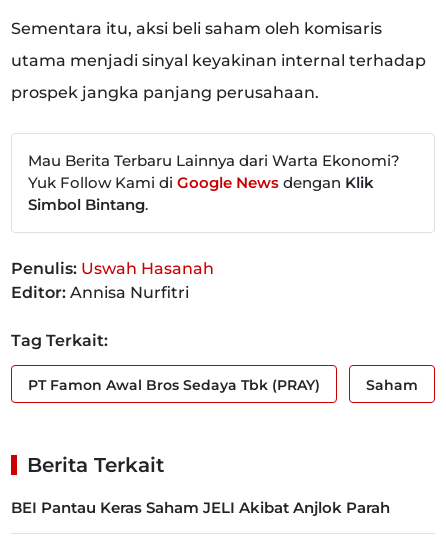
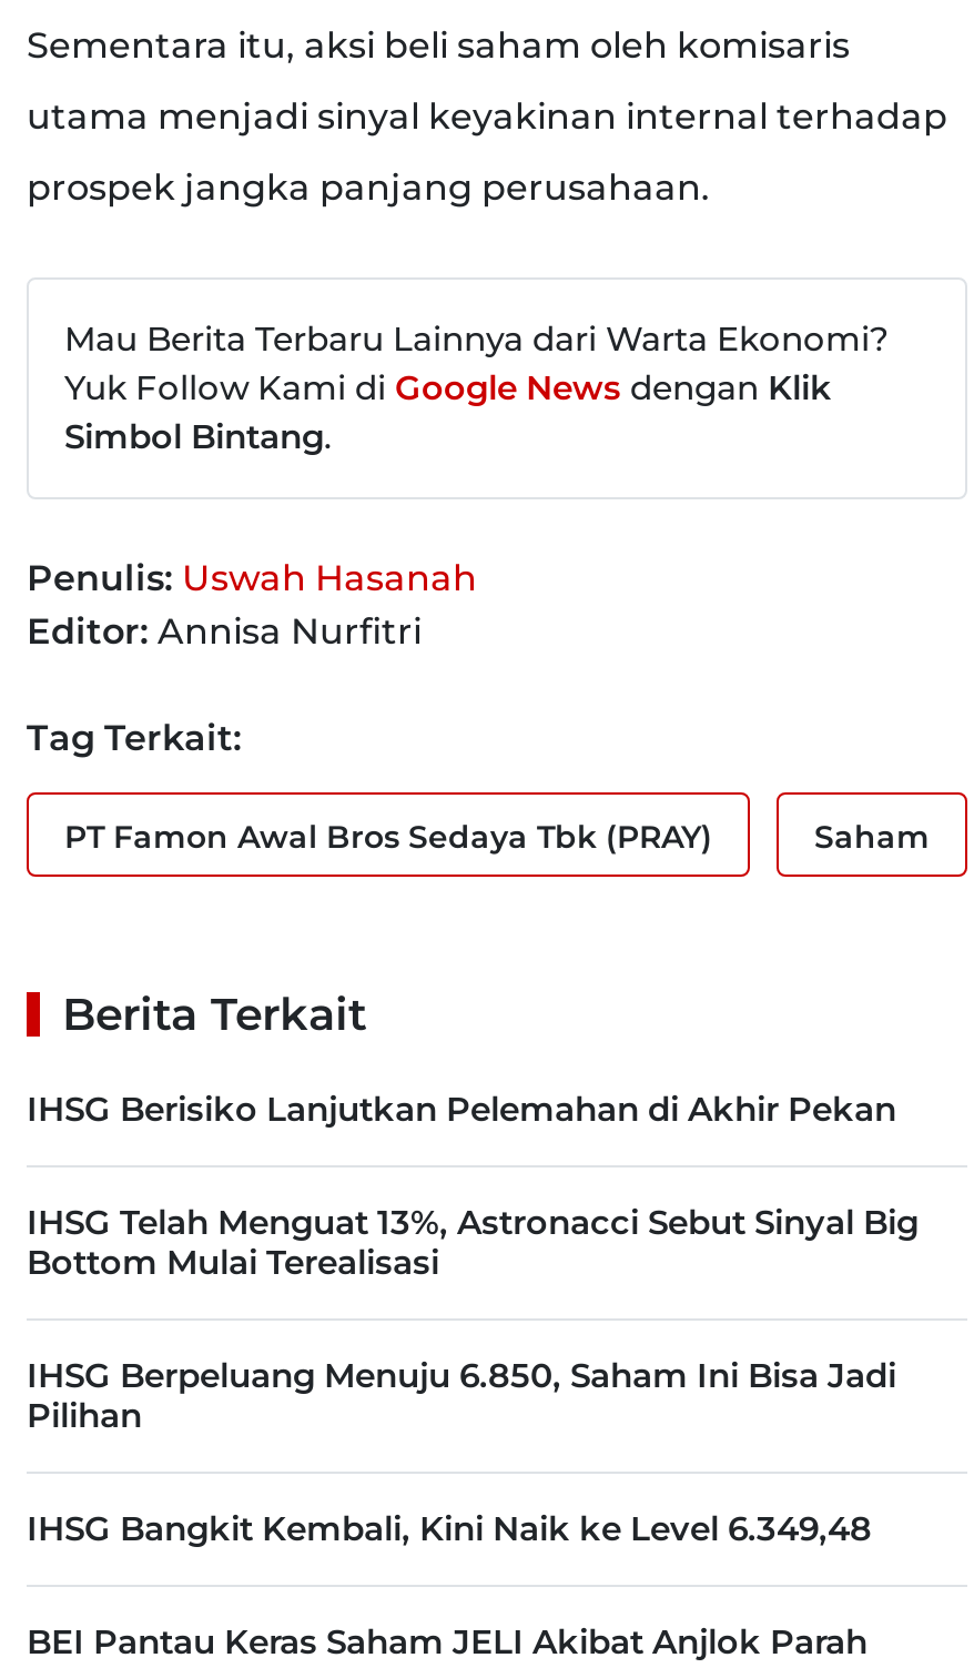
+ IHSG Berisiko Lanjutkan Pelemahan di Akhir Pekan
+ IHSG Telah Menguat 13%, Astronacci Sebut Sinyal Big
+ Bottom Mulai Terealisasi
+ IHSG Berpeluang Menuju 6.850, Saham Ini Bisa Jadi
+ Pilihan
+ IHSG Bangkit Kembali, Kini Naik ke Level 6.349,48
